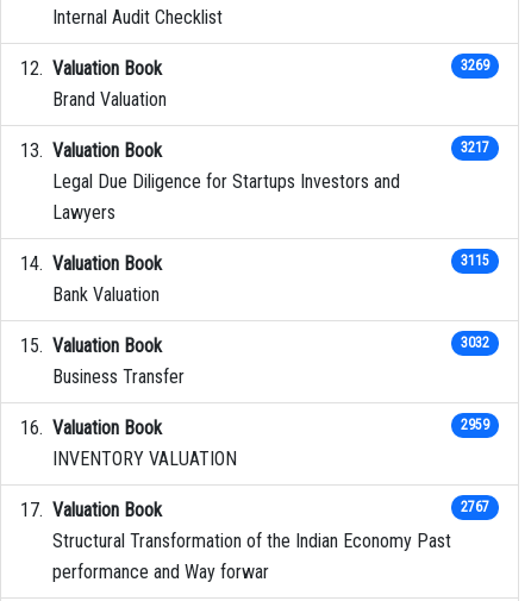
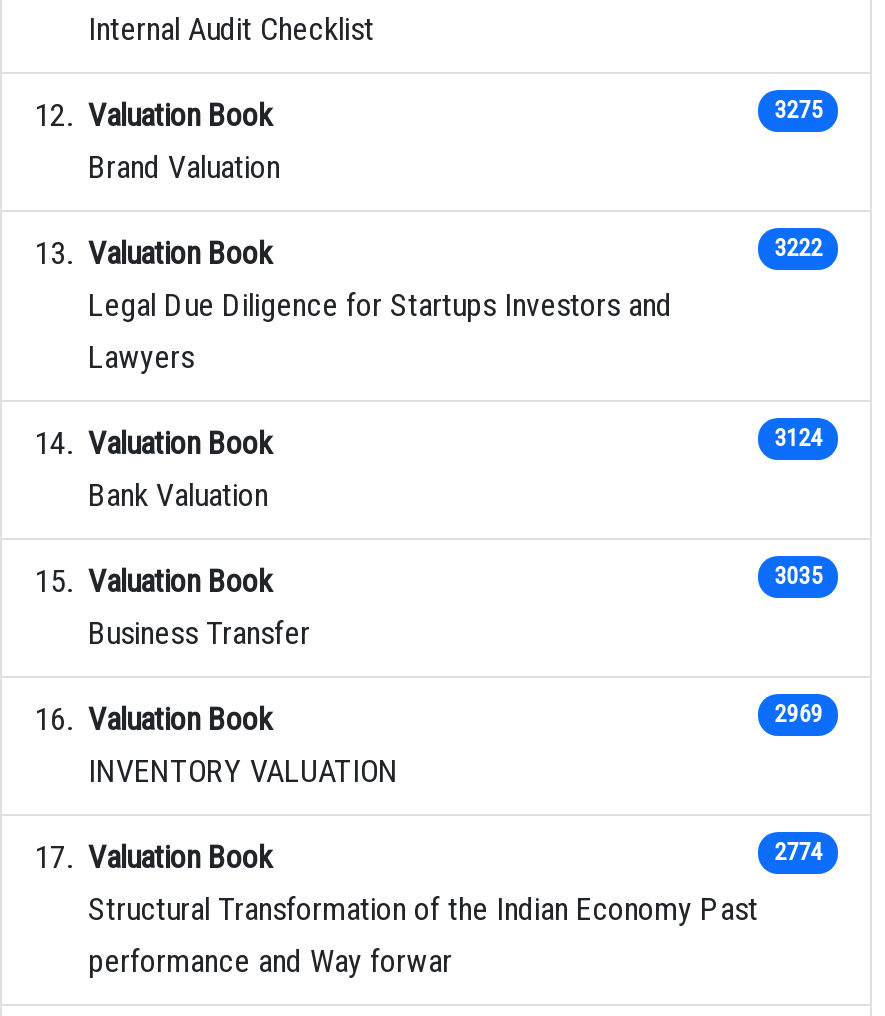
- 3269
+ 3275

- 3217
+ 3222

- 3115
+ 3124

- 3032
+ 3035

- 2959
+ 2969

- 2767
+ 2774
